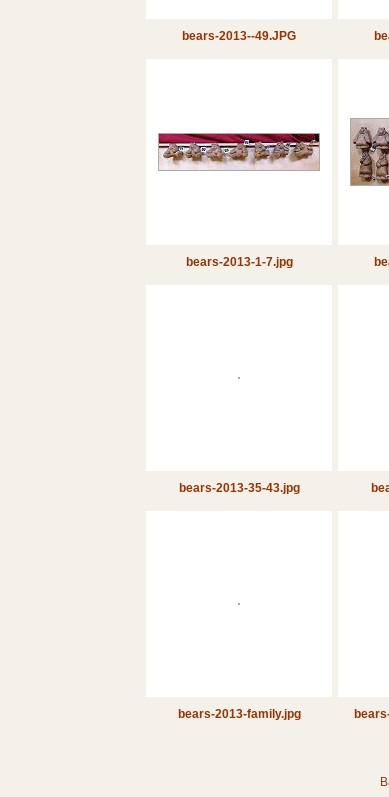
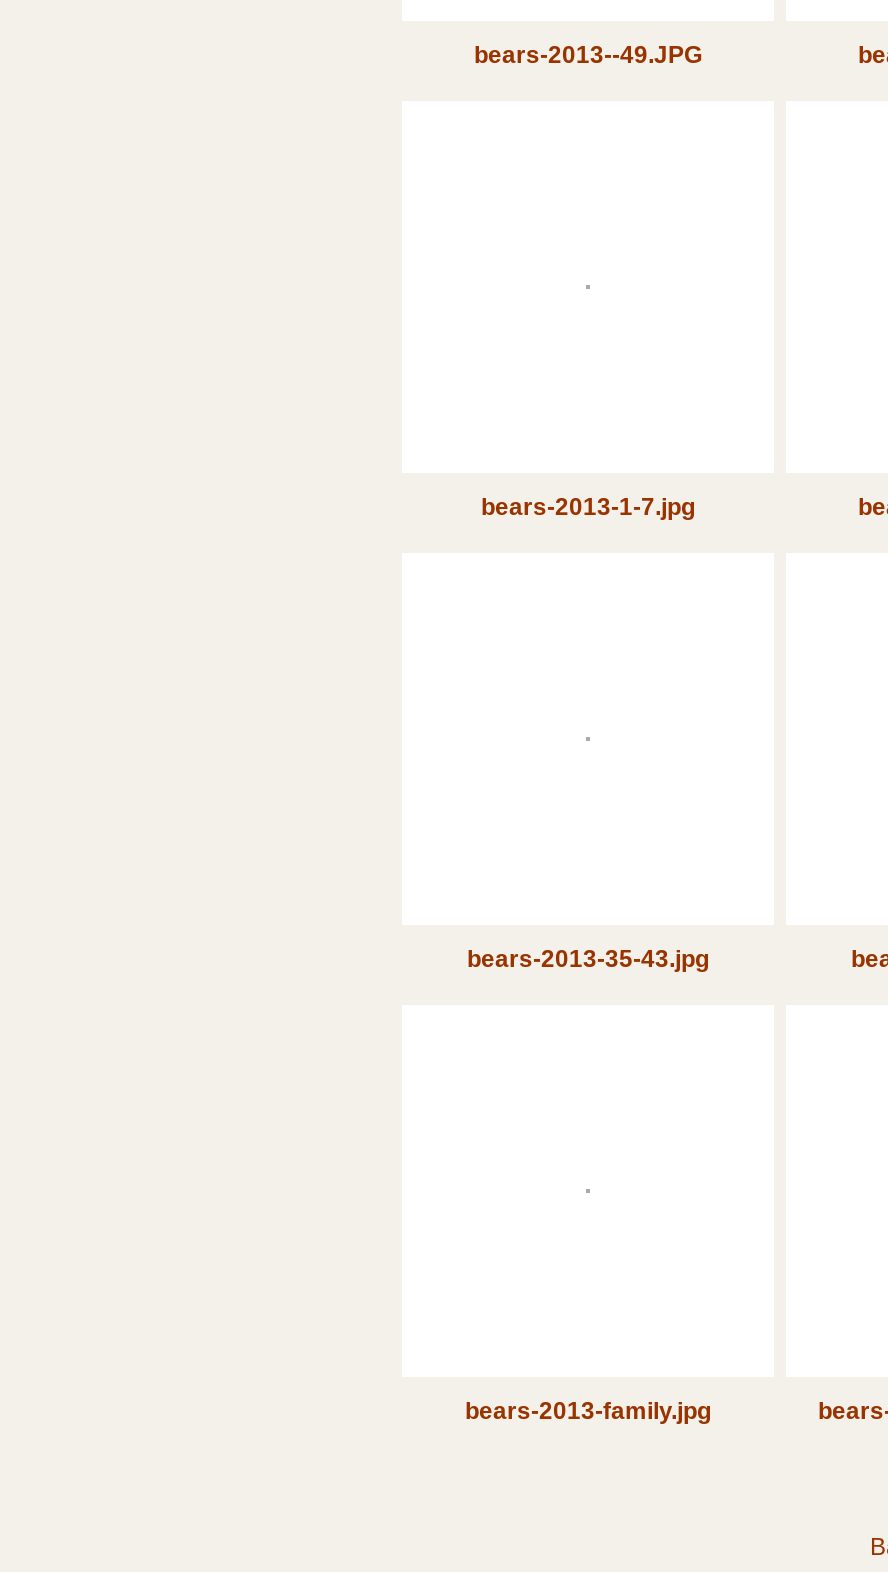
- [image]

- [image]
